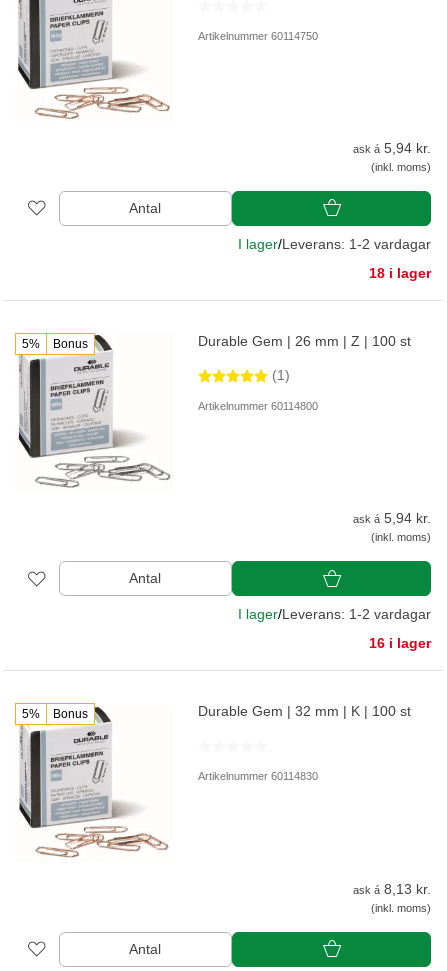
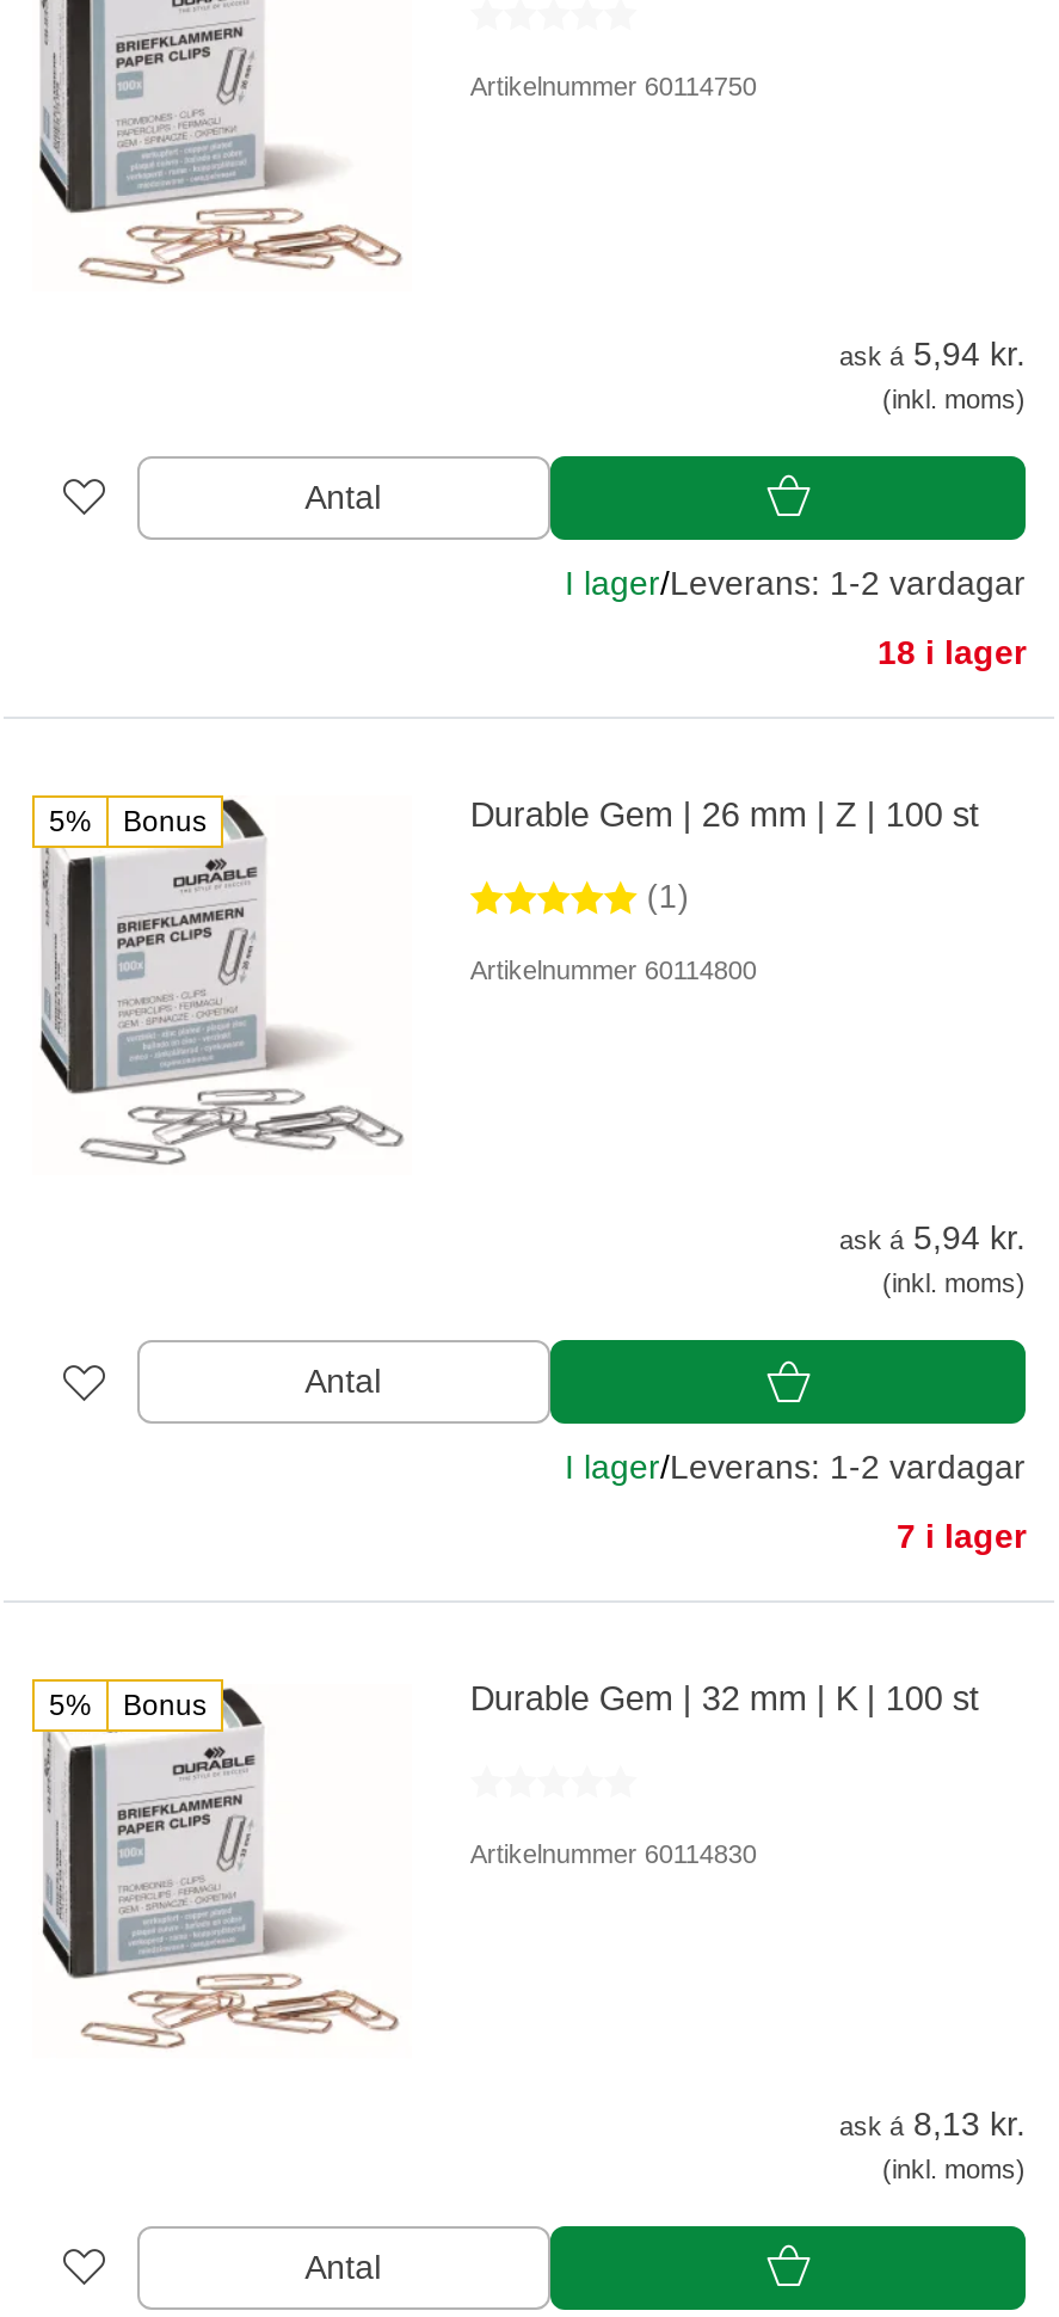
- 16 i lager
+ 7 i lager
